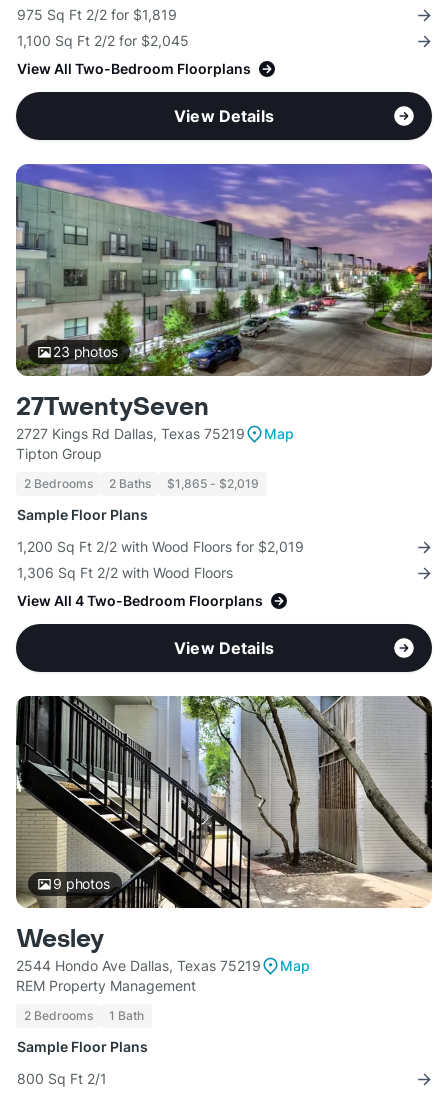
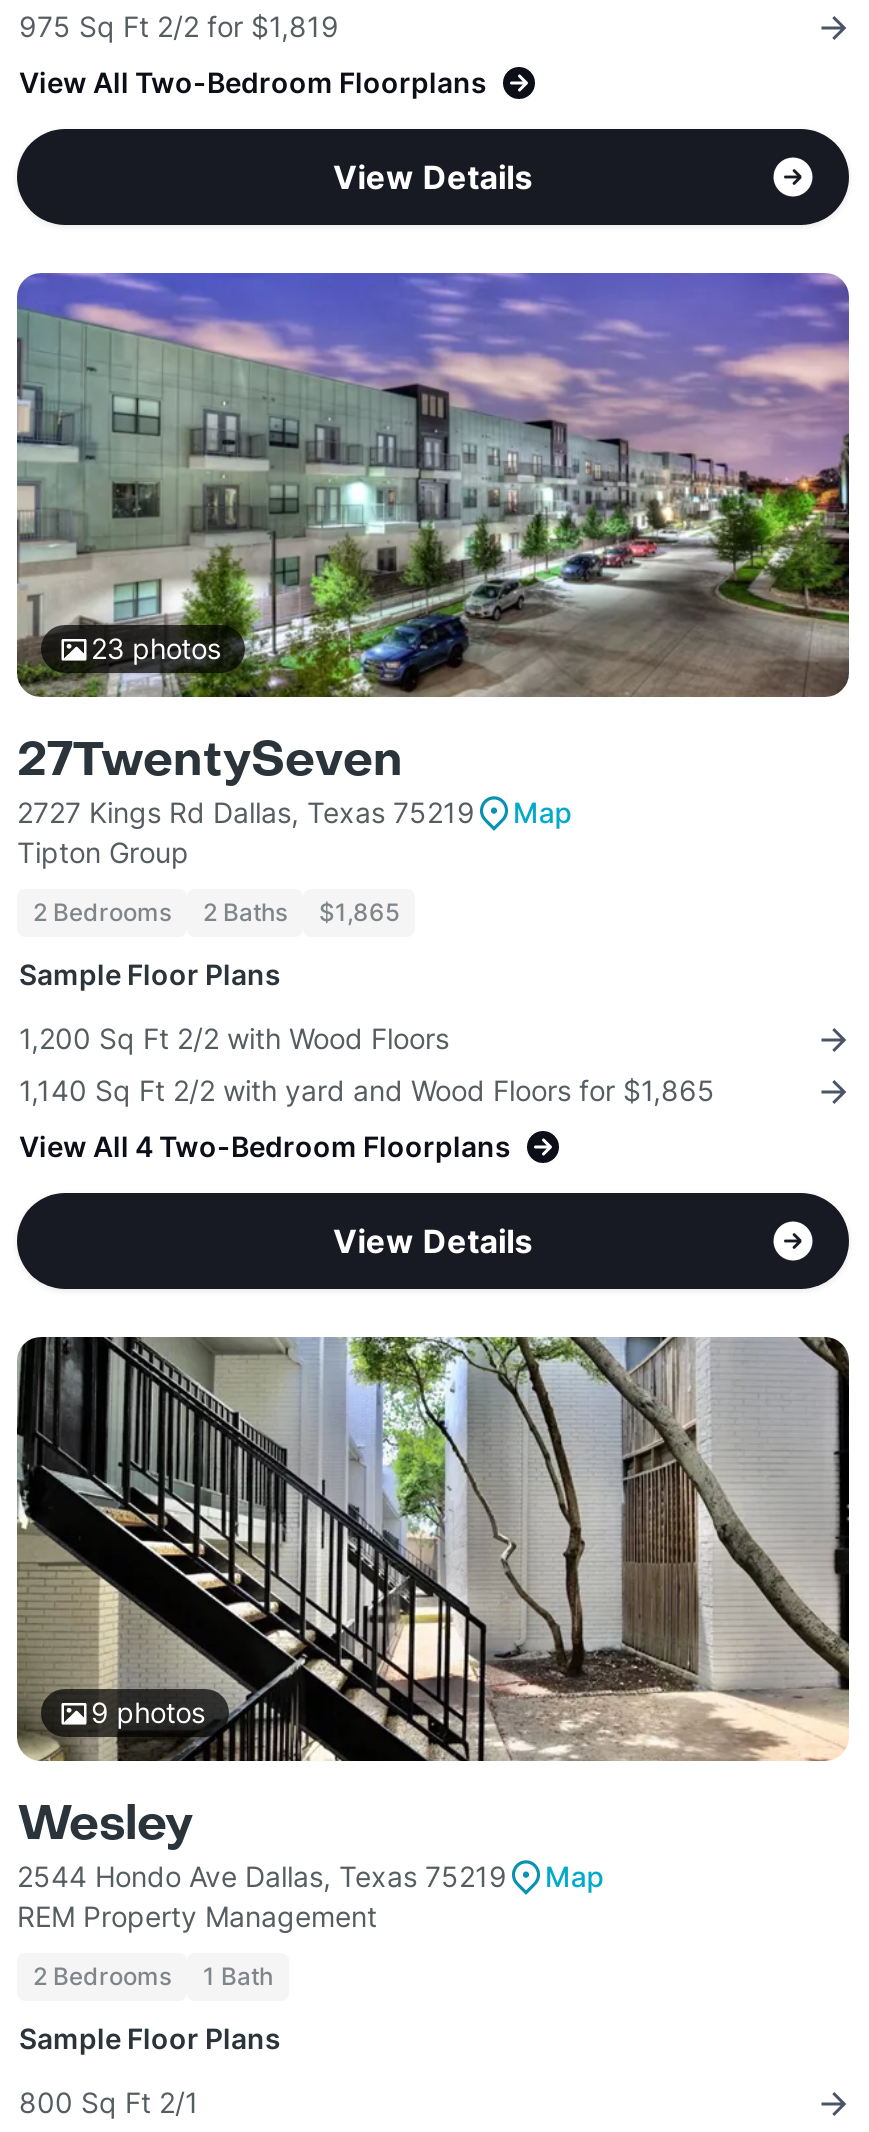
- 1,100 Sq Ft 2/2 for $2,045

- 2 Bedrooms 2 Baths $1,865 - $2,019
+ 2 Bedrooms 2 Baths $1,865

- 1,200 Sq Ft 2/2 with Wood Floors for $2,019
+ 1,200 Sq Ft 2/2 with Wood Floors

- 1,306 Sq Ft 2/2 with Wood Floors
+ 1,140 Sq Ft 2/2 with yard and Wood Floors for $1,865
